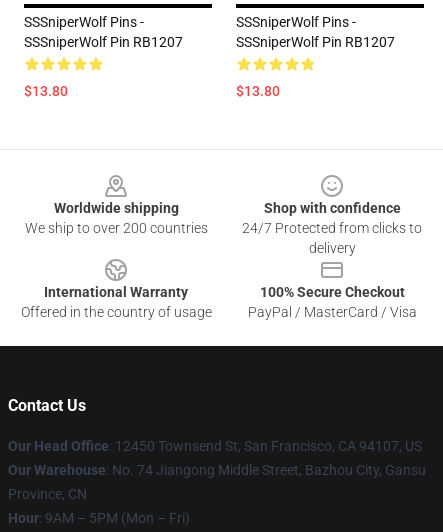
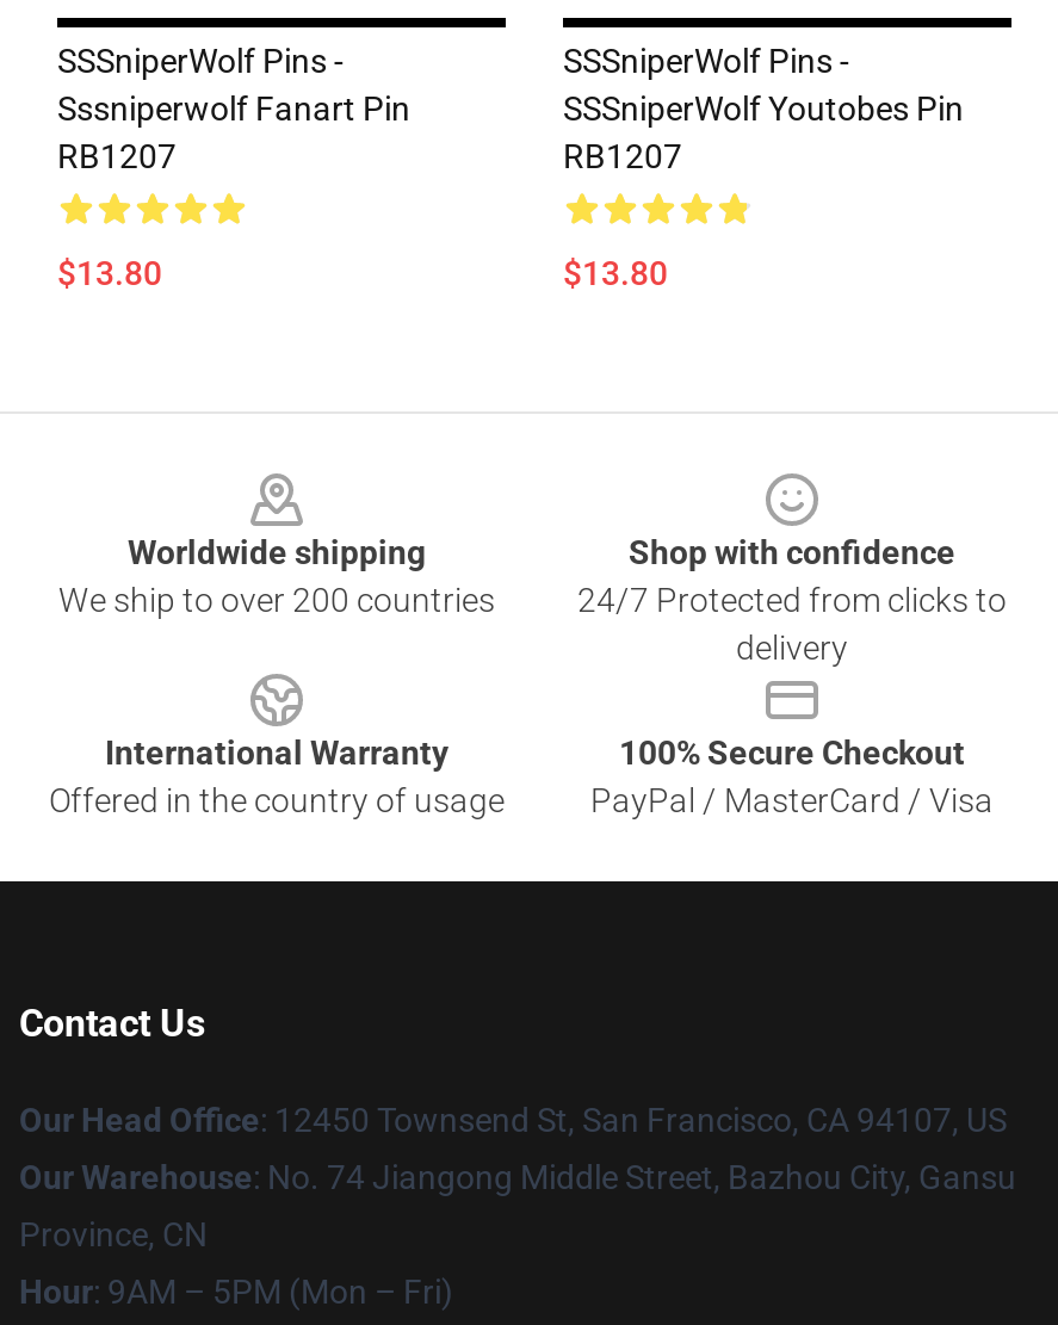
- SSSniperWolf Pin RB1207
+ Sssniperwolf Fanart Pin
+ RB1207

- SSSniperWolf Pin RB1207
+ SSSniperWolf Youtobes Pin
+ RB1207
